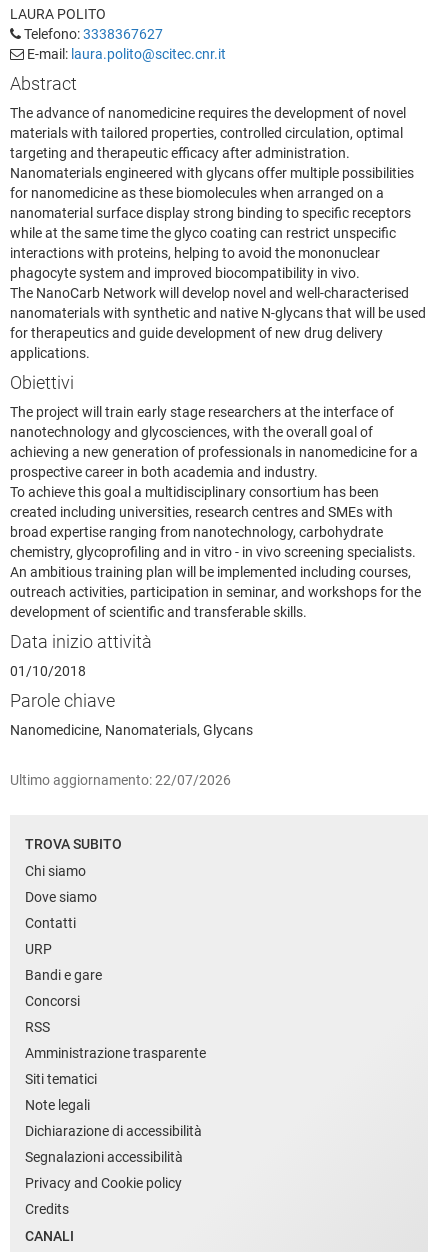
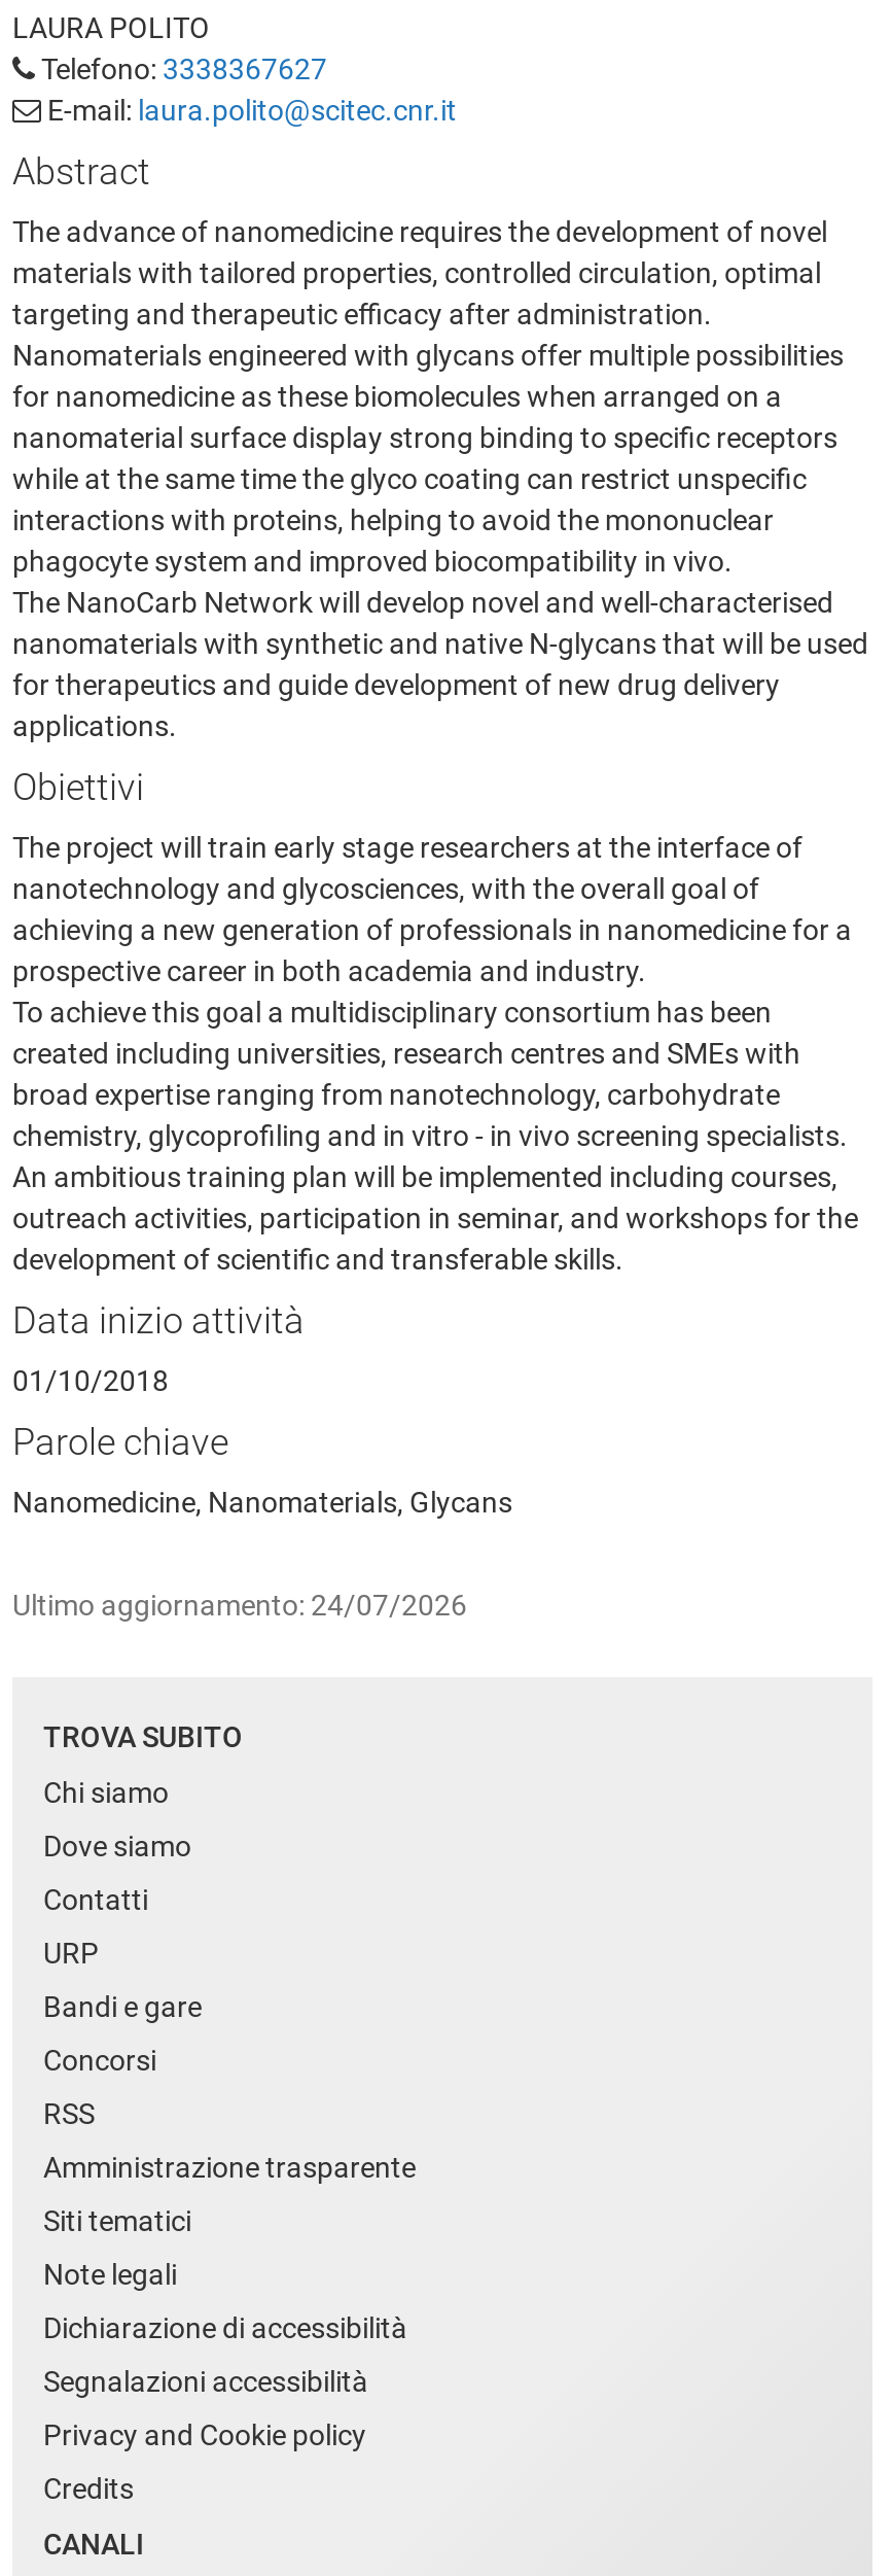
- Ultimo aggiornamento: 22/07/2026
+ Ultimo aggiornamento: 24/07/2026
